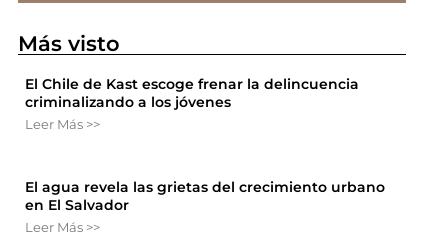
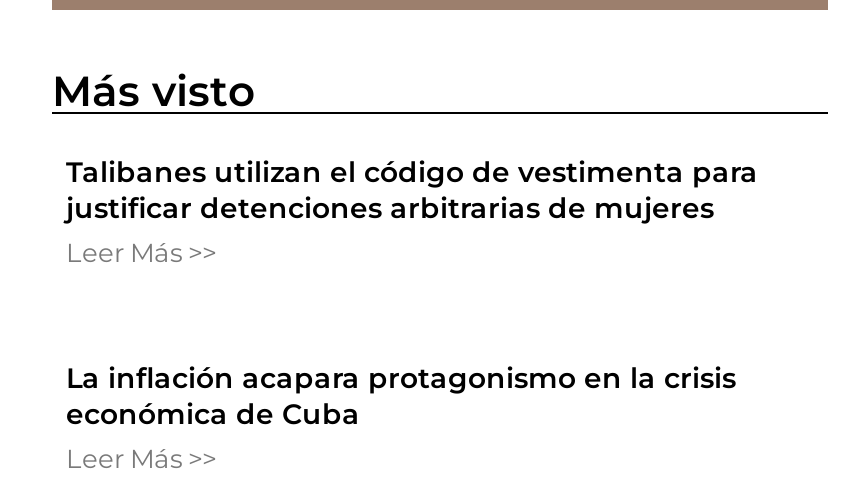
- El Chile de Kast escoge frenar la delincuencia
- criminalizando a los jóvenes
+ Talibanes utilizan el código de vestimenta para
+ justificar detenciones arbitrarias de mujeres

- El agua revela las grietas del crecimiento urbano
- en El Salvador
+ La inflación acapara protagonismo en la crisis
+ económica de Cuba
